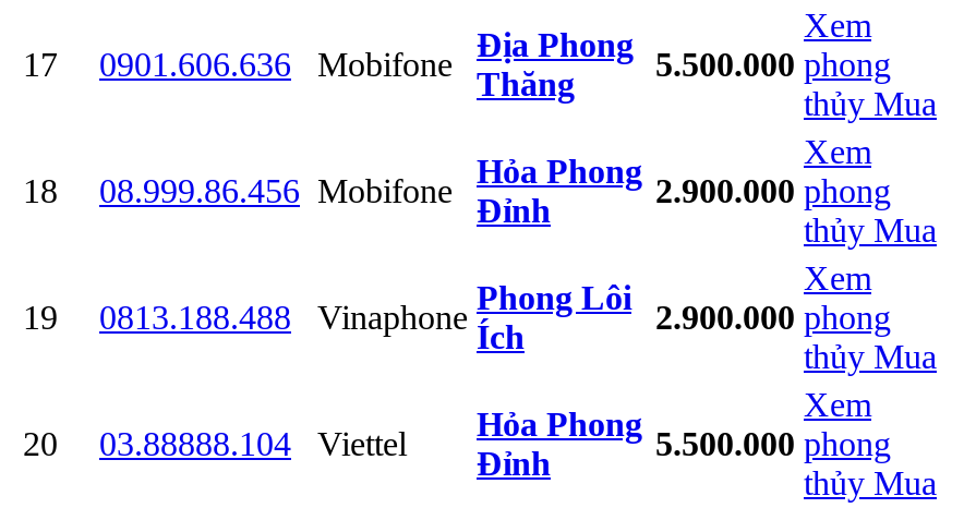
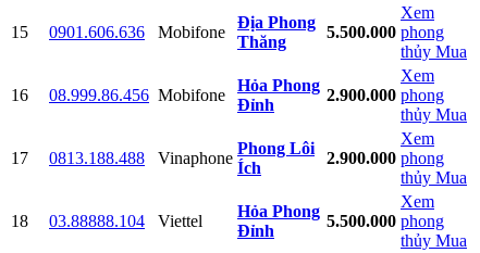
- 17 0901.606.636 Mobifone
+ 15 0901.606.636 Mobifone

- 18 08.999.86.456 Mobifone
+ 16 08.999.86.456 Mobifone

- 19 0813.188.488 Vinaphone
+ 17 0813.188.488 Vinaphone

- 20 03.88888.104 Viettel
+ 18 03.88888.104 Viettel
